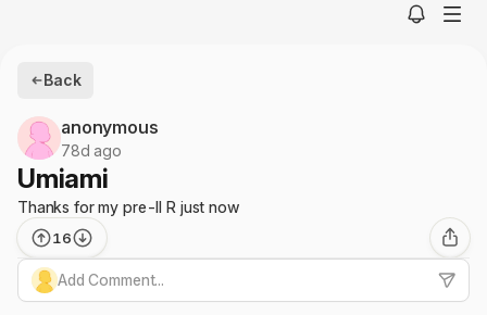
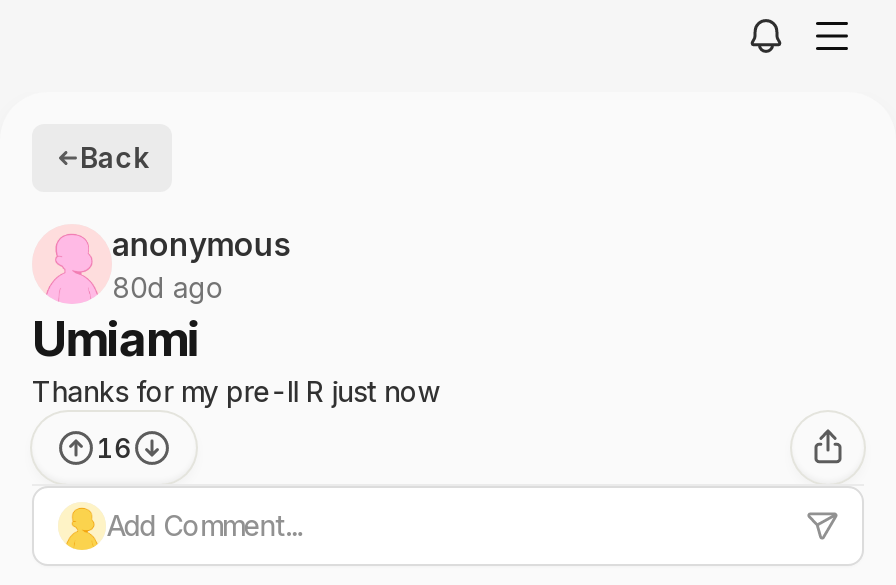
- 78d ago
+ 80d ago
